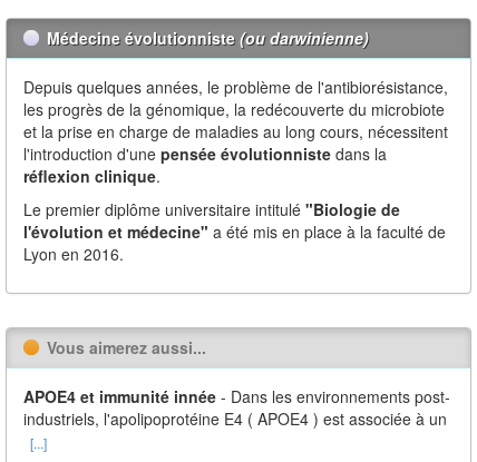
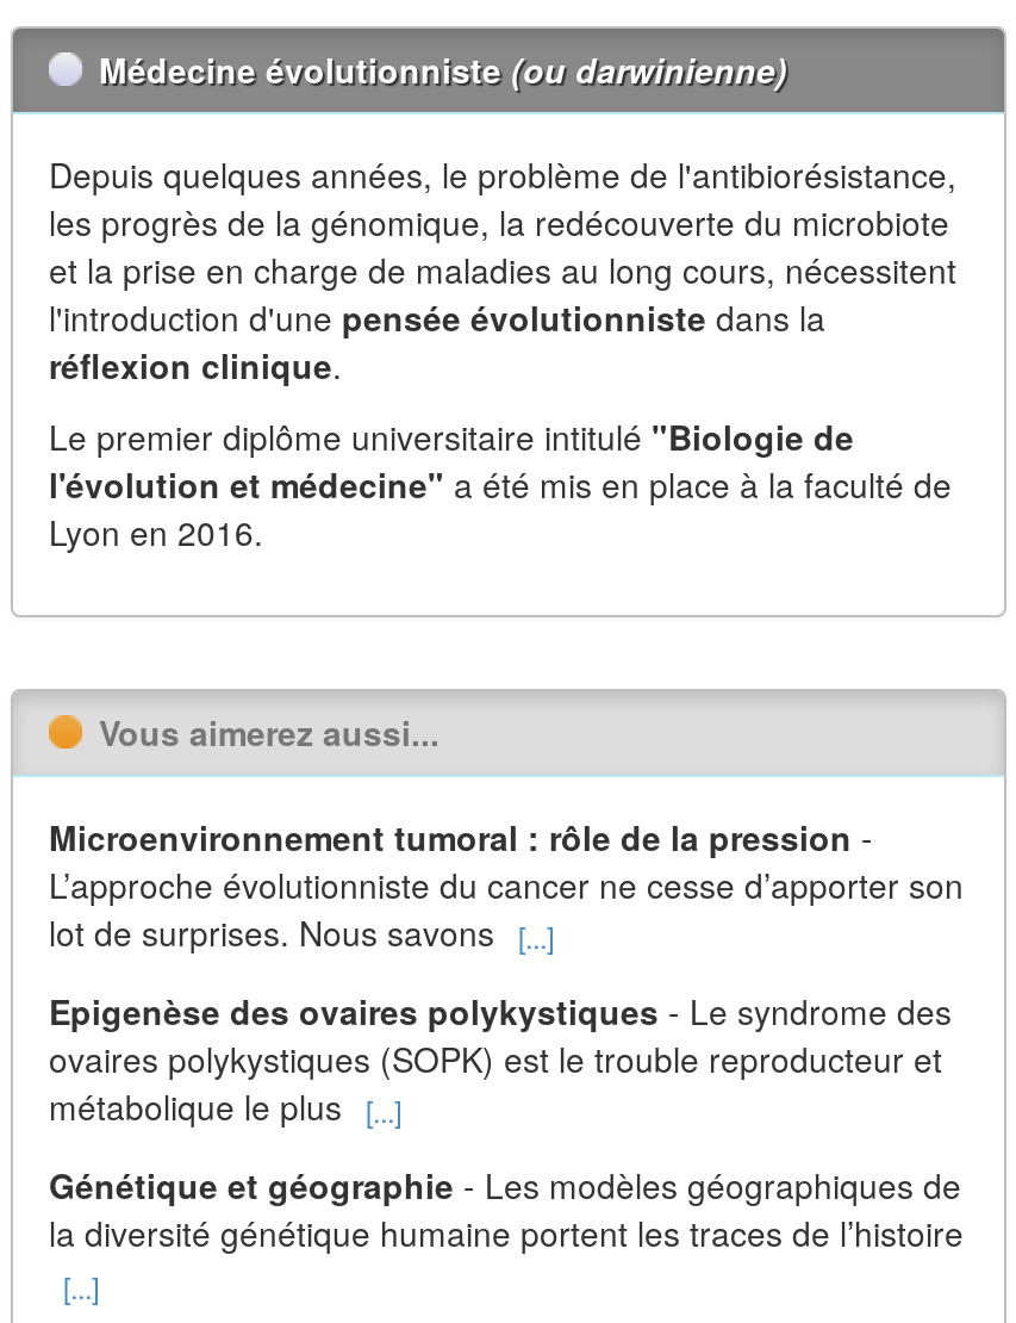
- APOE4 et immunité innée - Dans les environnements post-
- industriels, l'apolipoprotéine E4 ( APOE4 ) est associée à un
+ Microenvironnement tumoral : rôle de la pression -
+ L’approche évolutionniste du cancer ne cesse d’apporter son
+ lot de surprises. Nous savons [...]
+ Epigenèse des ovaires polykystiques - Le syndrome des
+ ovaires polykystiques (SOPK) est le trouble reproducteur et
+ métabolique le plus [...]
+ Génétique et géographie - Les modèles géographiques de
+ la diversité génétique humaine portent les traces de l’histoire
